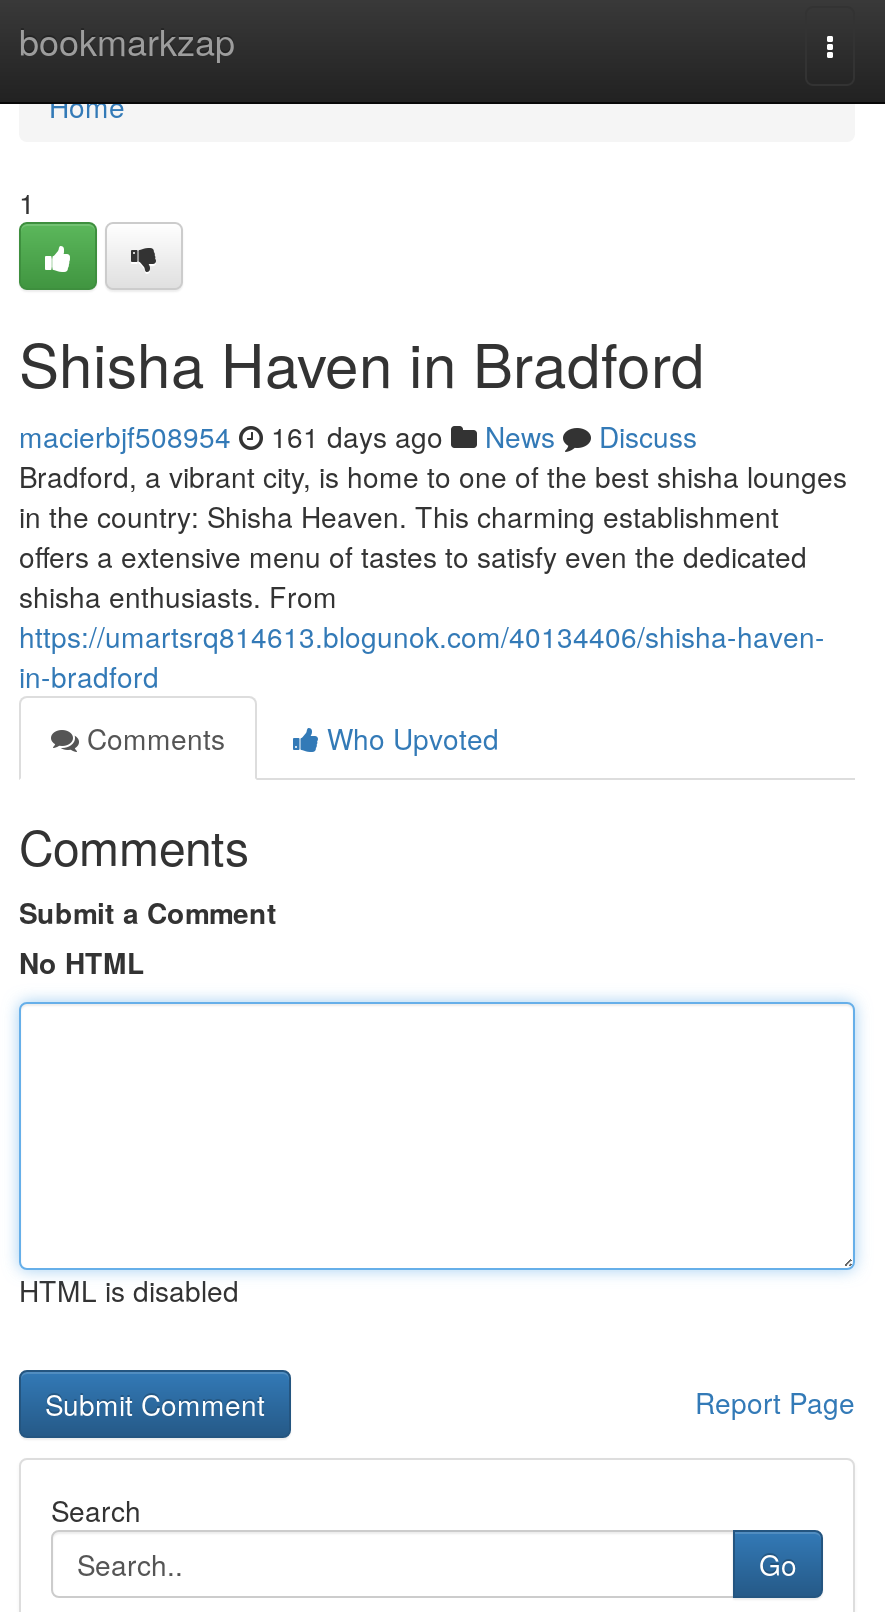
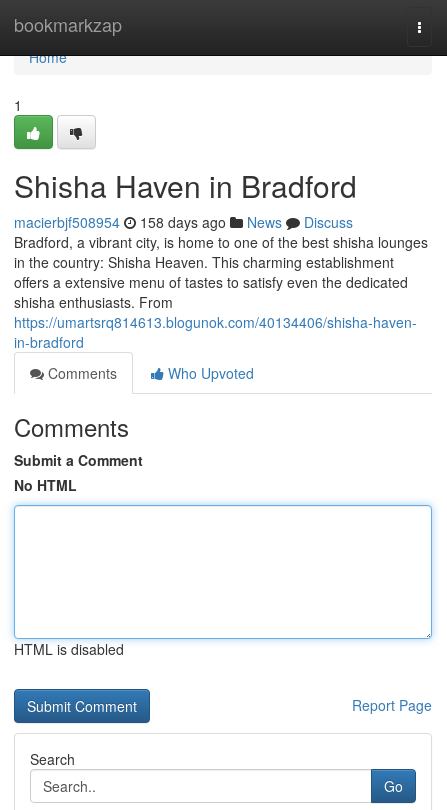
- macierbjf508954 161 days ago News Discuss
+ macierbjf508954 158 days ago News Discuss
